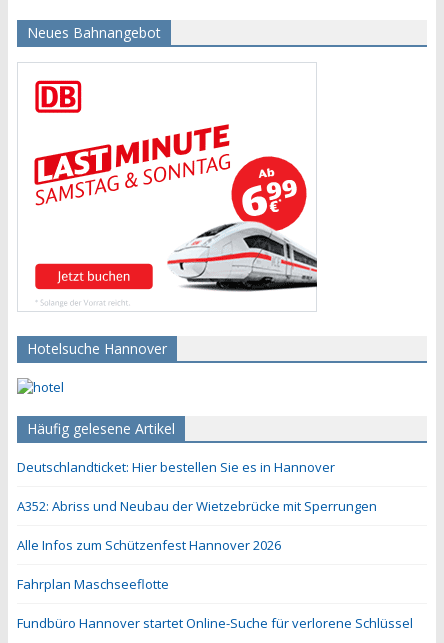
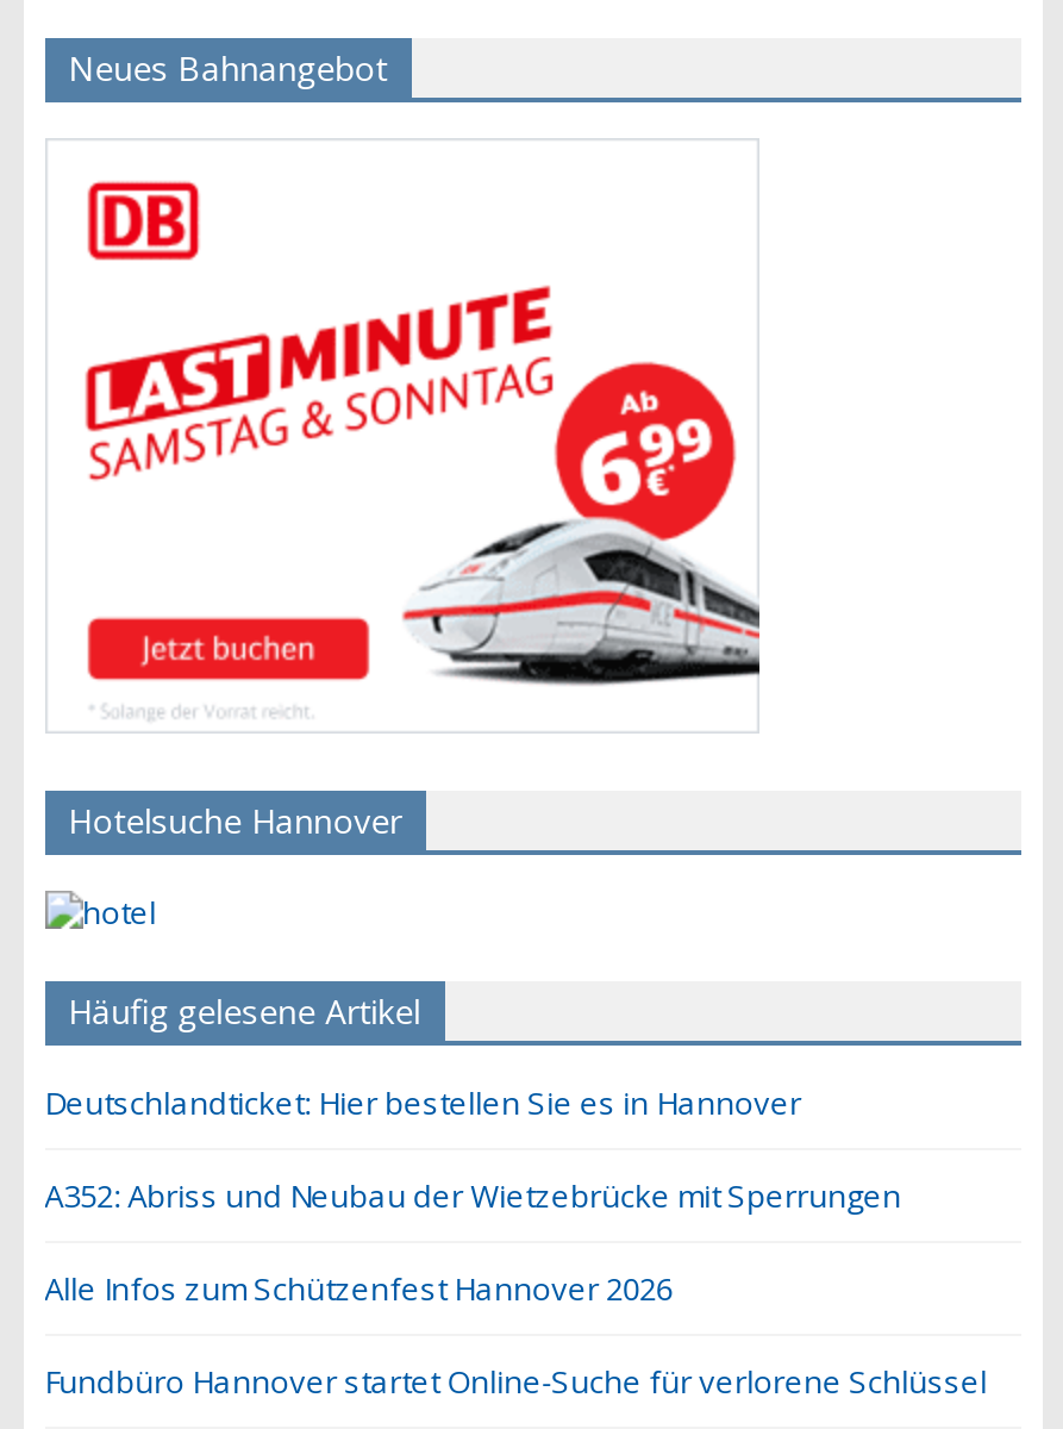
- Fahrplan Maschseeflotte
